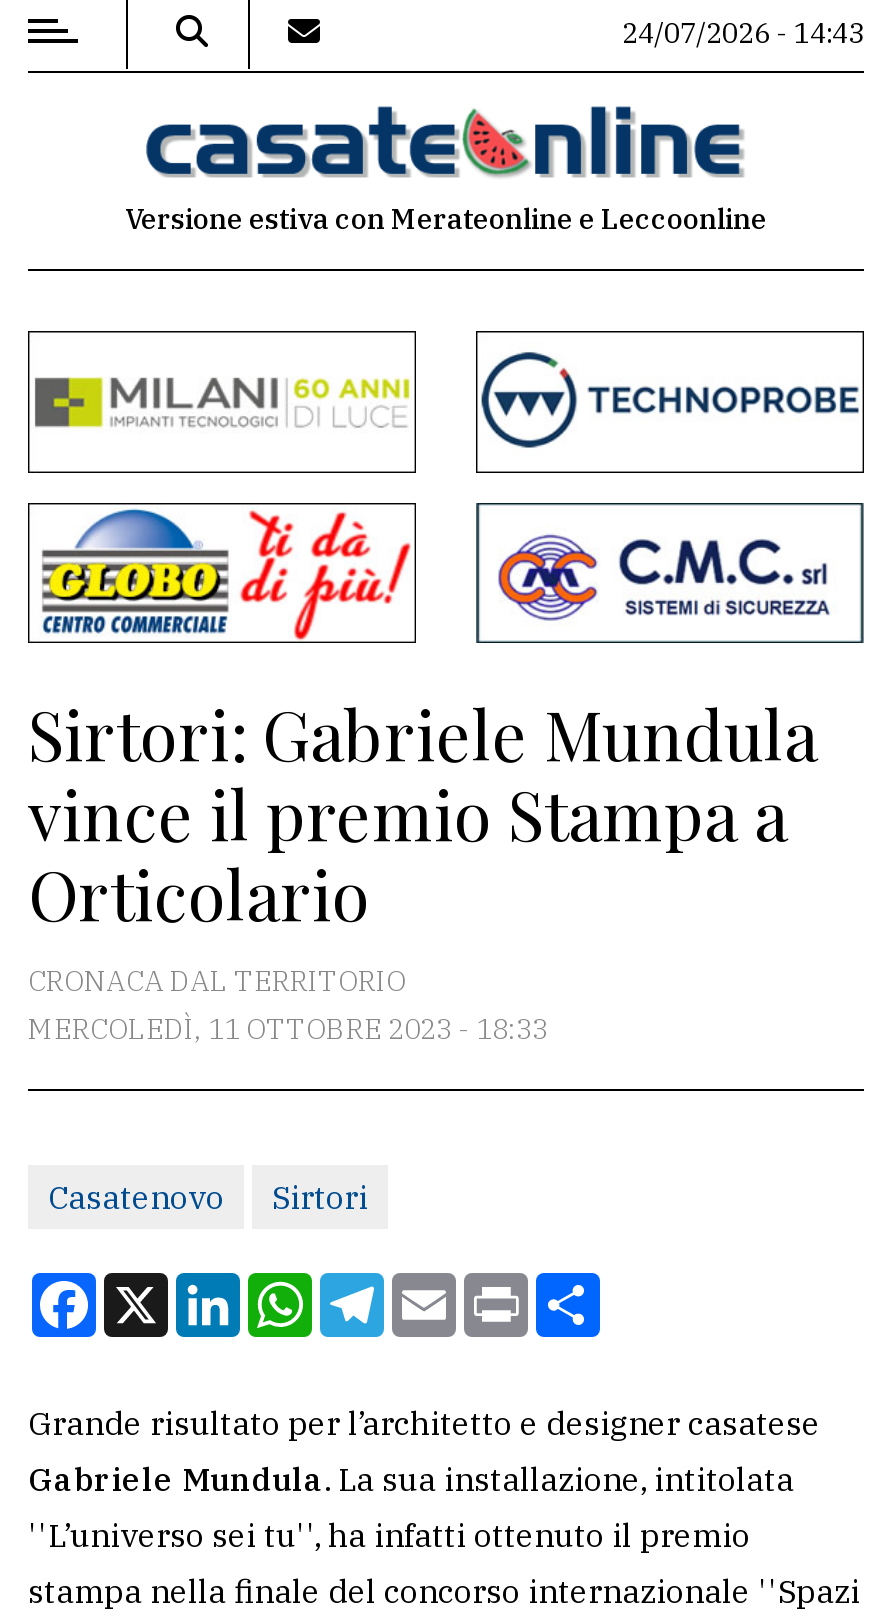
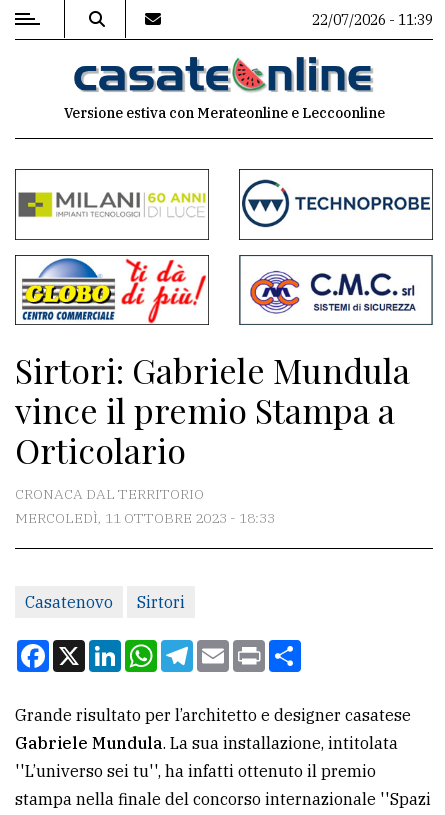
- 24/07/2026 - 14:43
+ 22/07/2026 - 11:39
